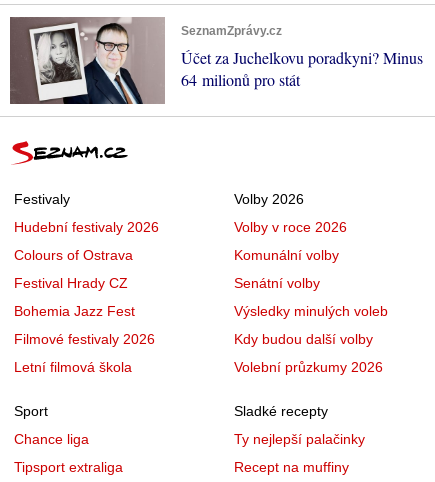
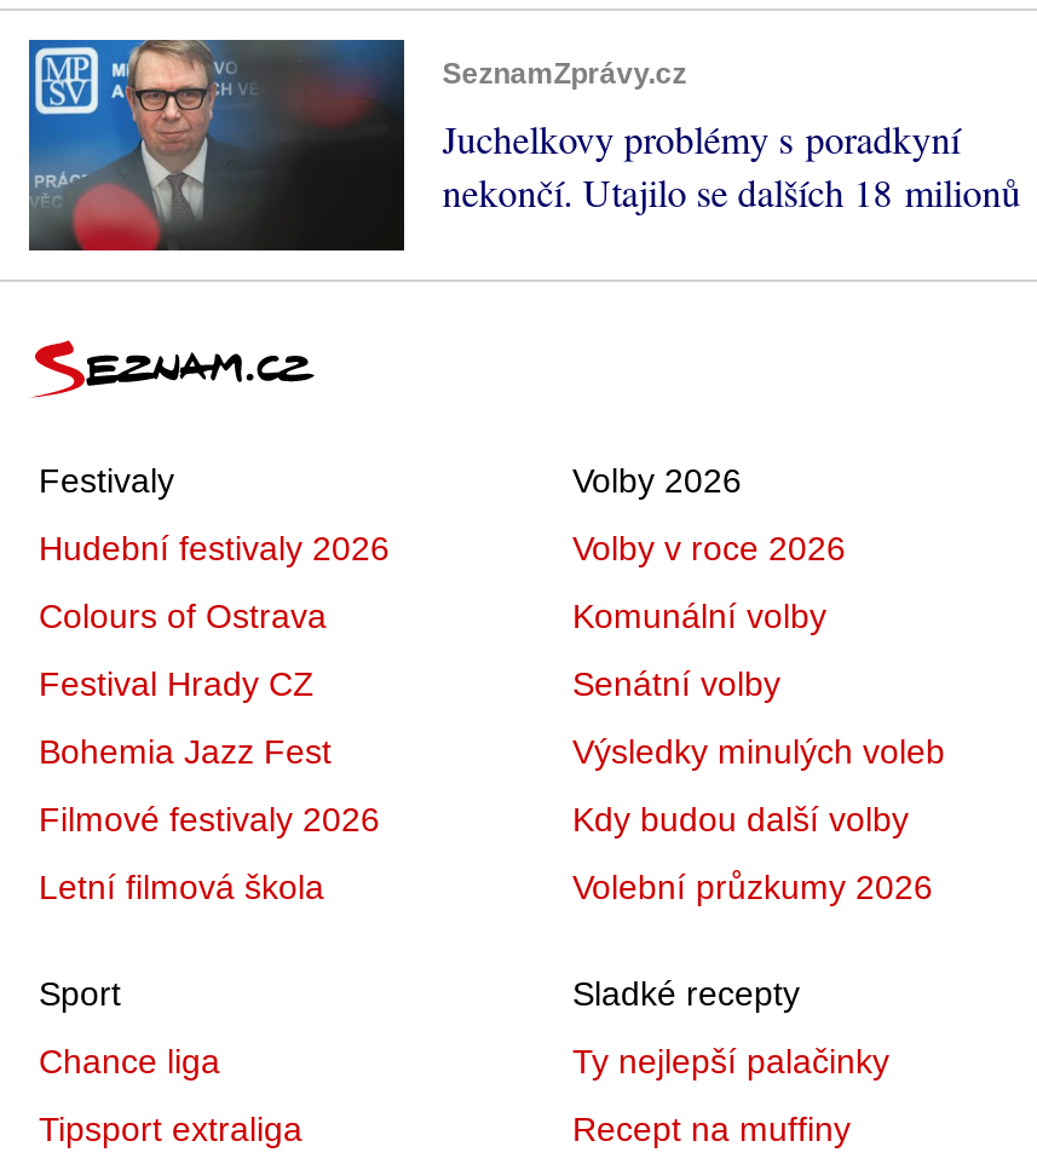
- [image]
- Účet za Juchelkovu poradkyni? Minus
- 64 milionů pro stát
+ [image]
+ Juchelkovy problémy s poradkyní
+ nekončí. Utajilo se dalších 18 milionů
